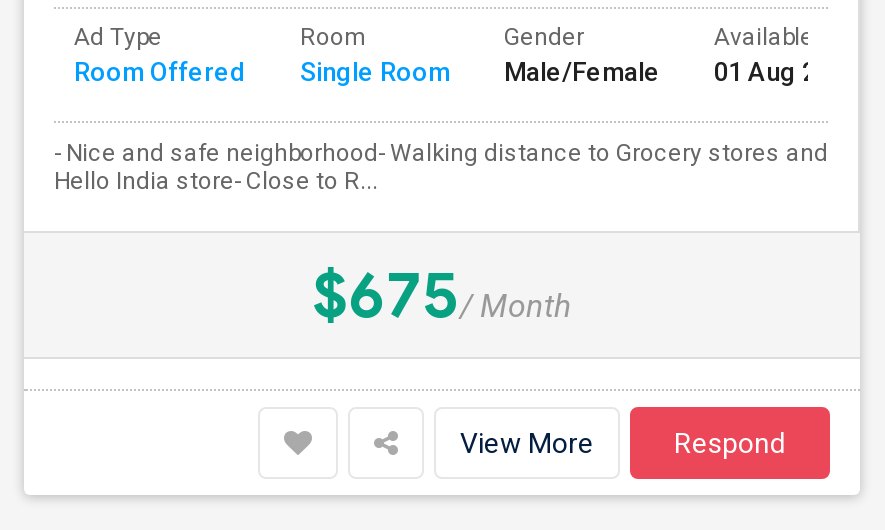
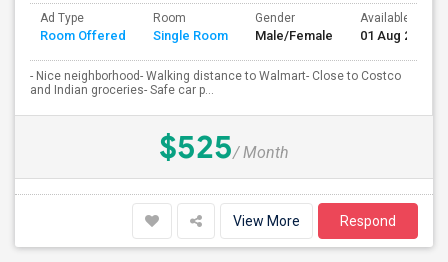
- - Nice and safe neighborhood- Walking distance to Grocery stores and
- Hello India store- Close to R...
+ - Nice neighborhood- Walking distance to Walmart- Close to Costco
+ and Indian groceries- Safe car p...

- $675/ Month
+ $525/ Month
